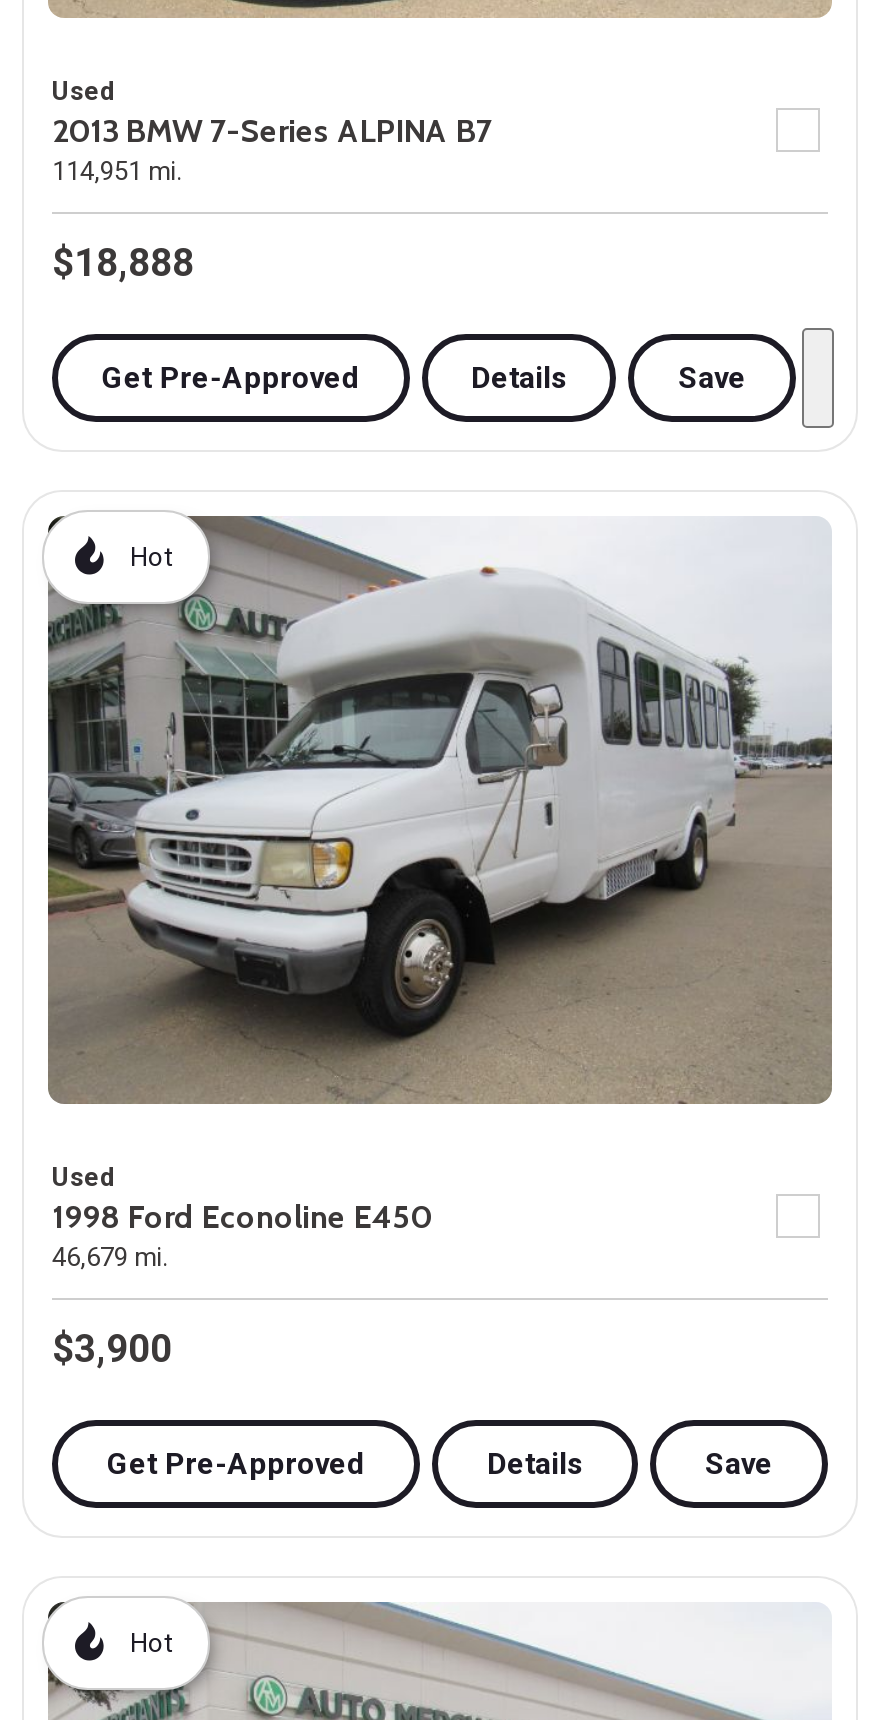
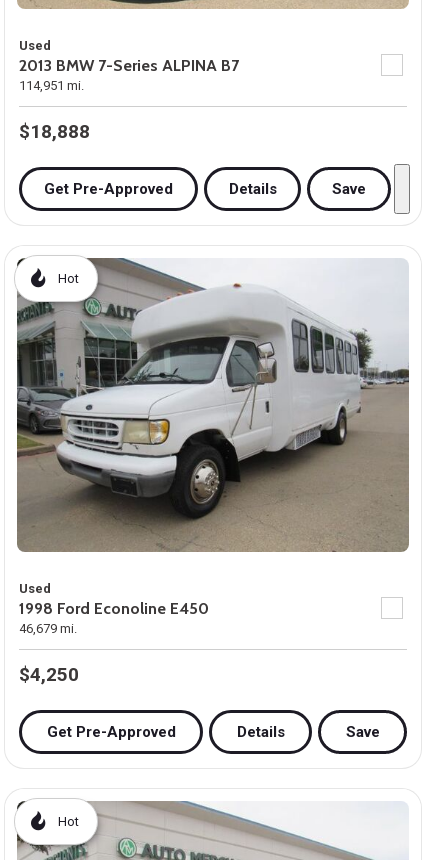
- $3,900
+ $4,250
